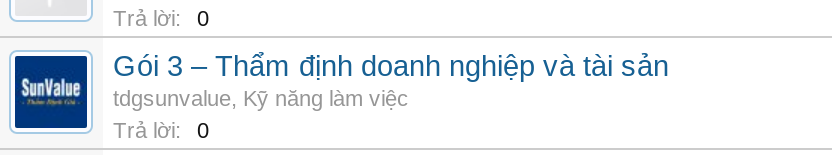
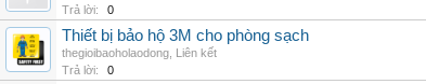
- [image]
- Gói 3 – Thẩm định doanh nghiệp và tài sản
- tdgsunvalue, Kỹ năng làm việc
+ [image]
+ Thiết bị bảo hộ 3M cho phòng sạch
+ thegioibaoholaodong, Liên kết
